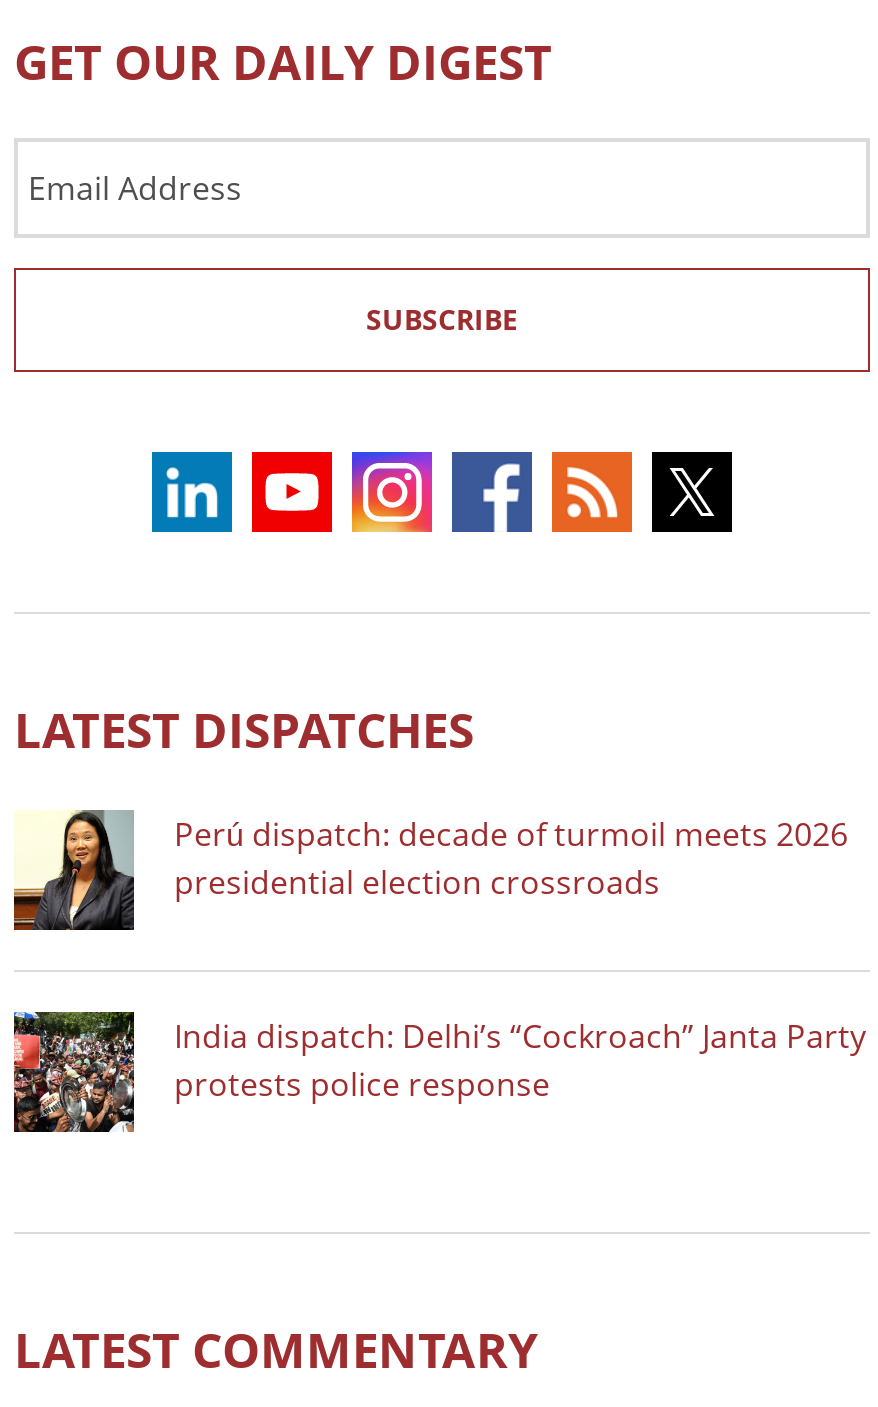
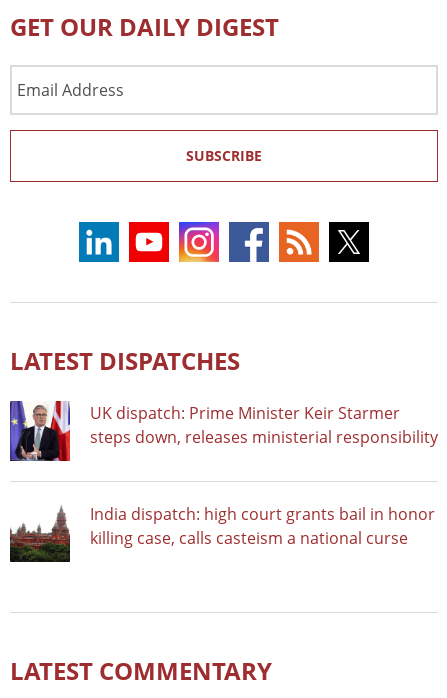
- [image]
- Perú dispatch: decade of turmoil meets 2026
- presidential election crossroads
+ [image]
+ UK dispatch: Prime Minister Keir Starmer
+ steps down, releases ministerial responsibility

- [image]
- India dispatch: Delhi’s “Cockroach” Janta Party
- protests police response
+ [image]
+ India dispatch: high court grants bail in honor
+ killing case, calls casteism a national curse
